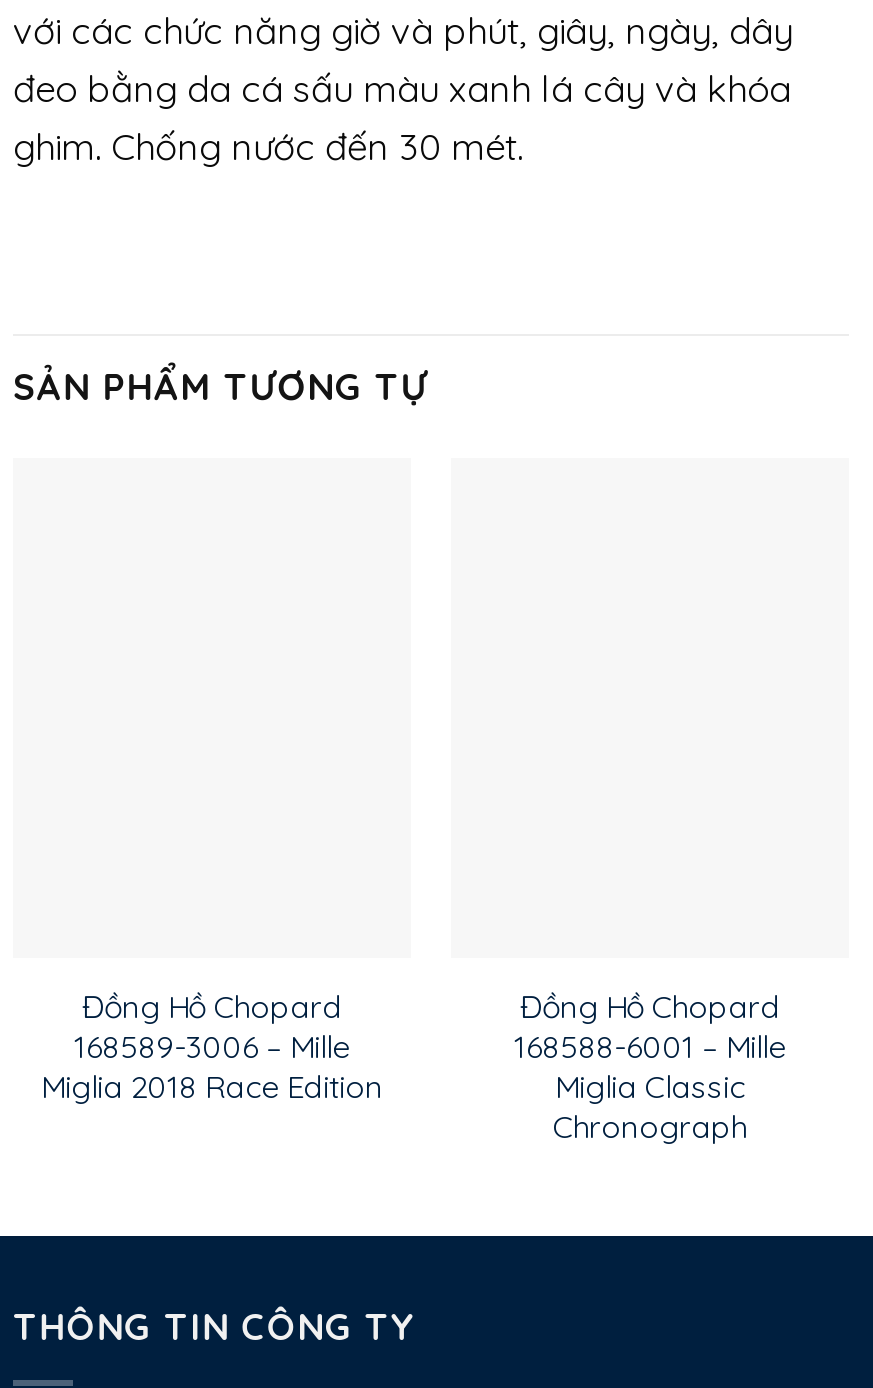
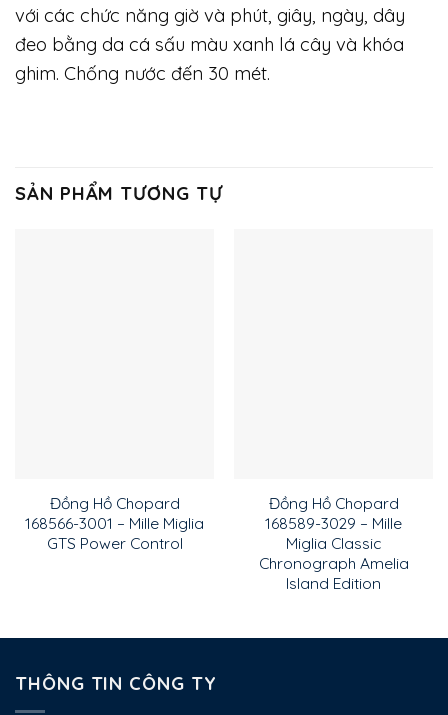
- 168589-3006 – Mille
- Miglia 2018 Race Edition
+ 168566-3001 – Mille Miglia
+ GTS Power Control

- 168588-6001 – Mille
+ 168589-3029 – Mille

- Chronograph
+ Chronograph Amelia
+ Island Edition
